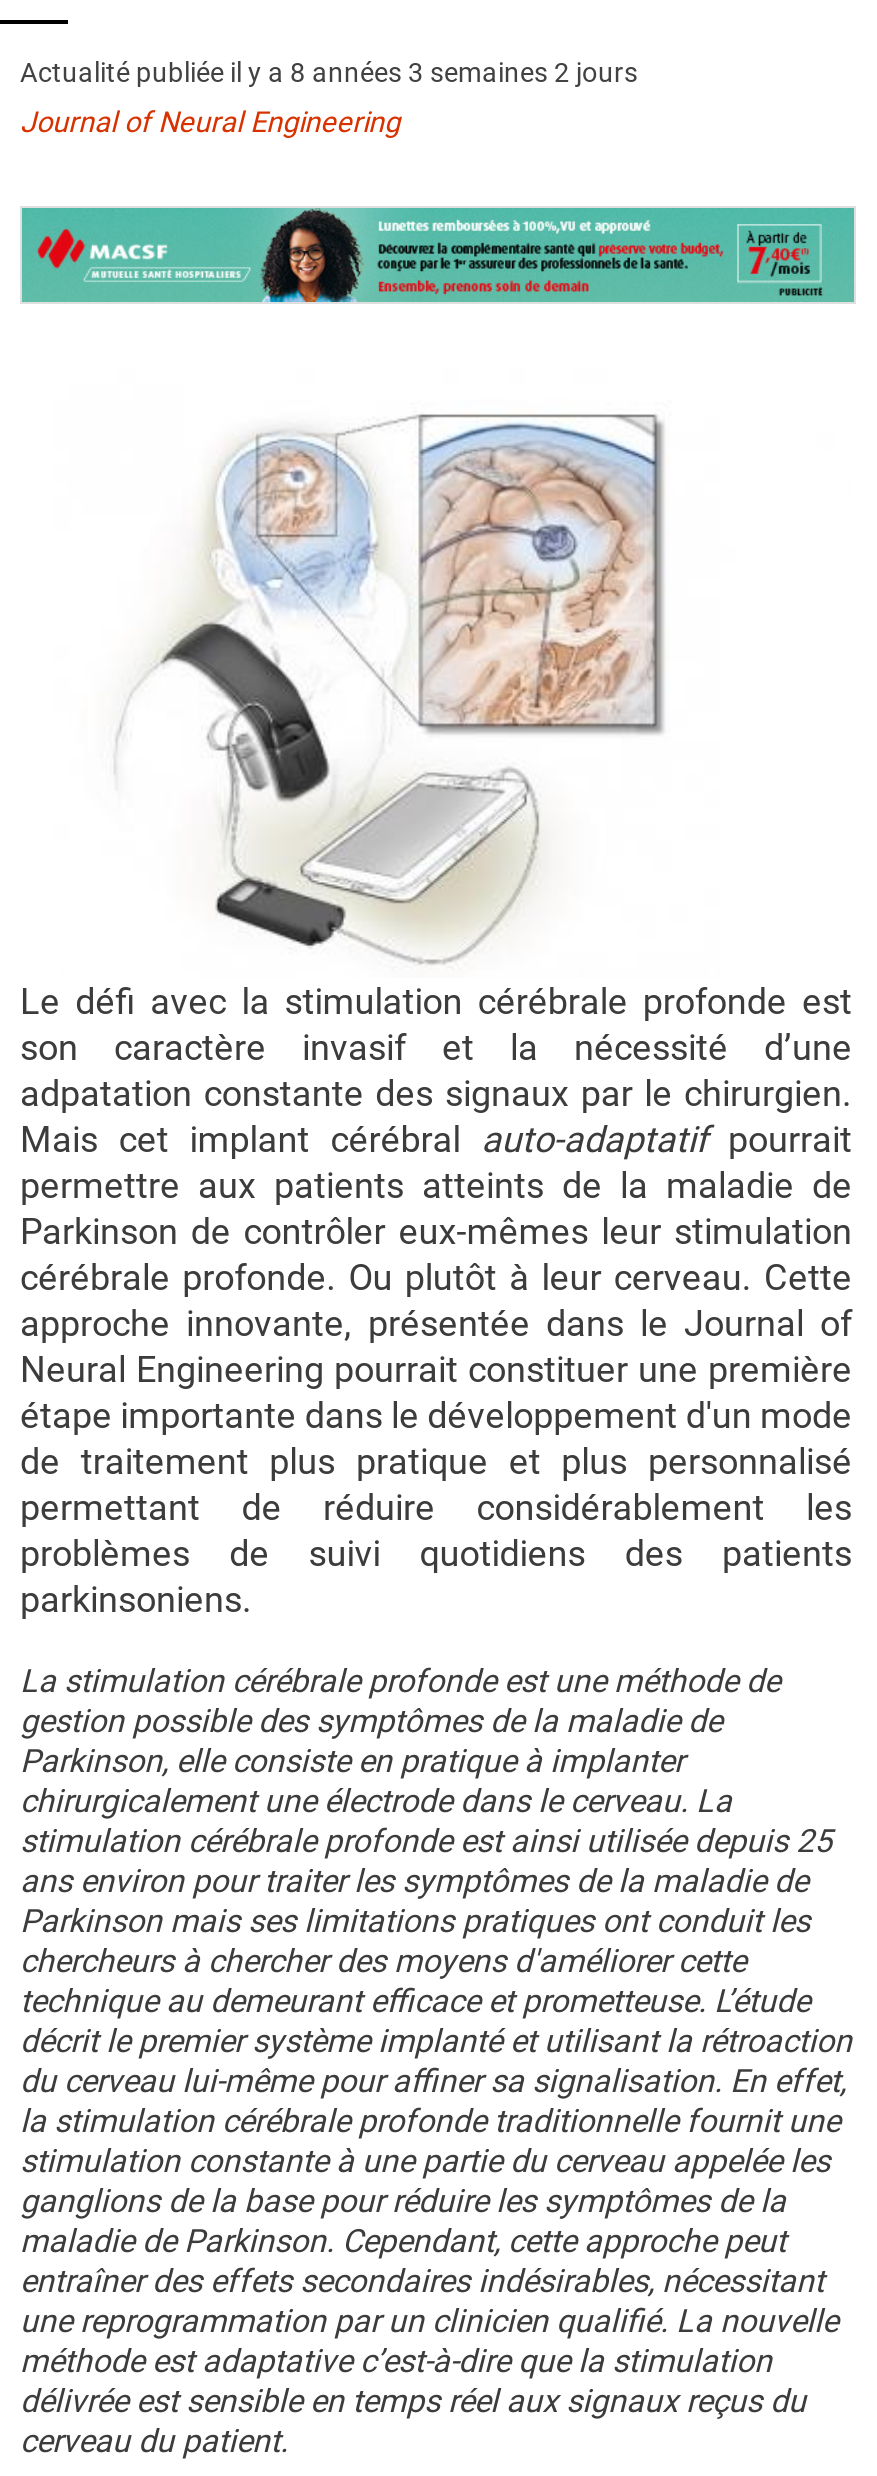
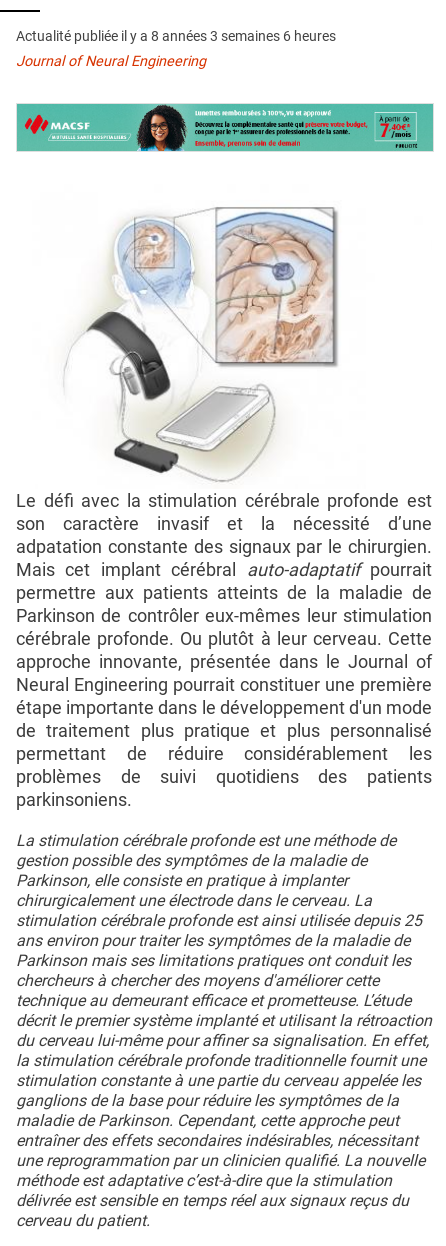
- Actualité publiée il y a 8 années 3 semaines 2 jours
+ Actualité publiée il y a 8 années 3 semaines 6 heures
